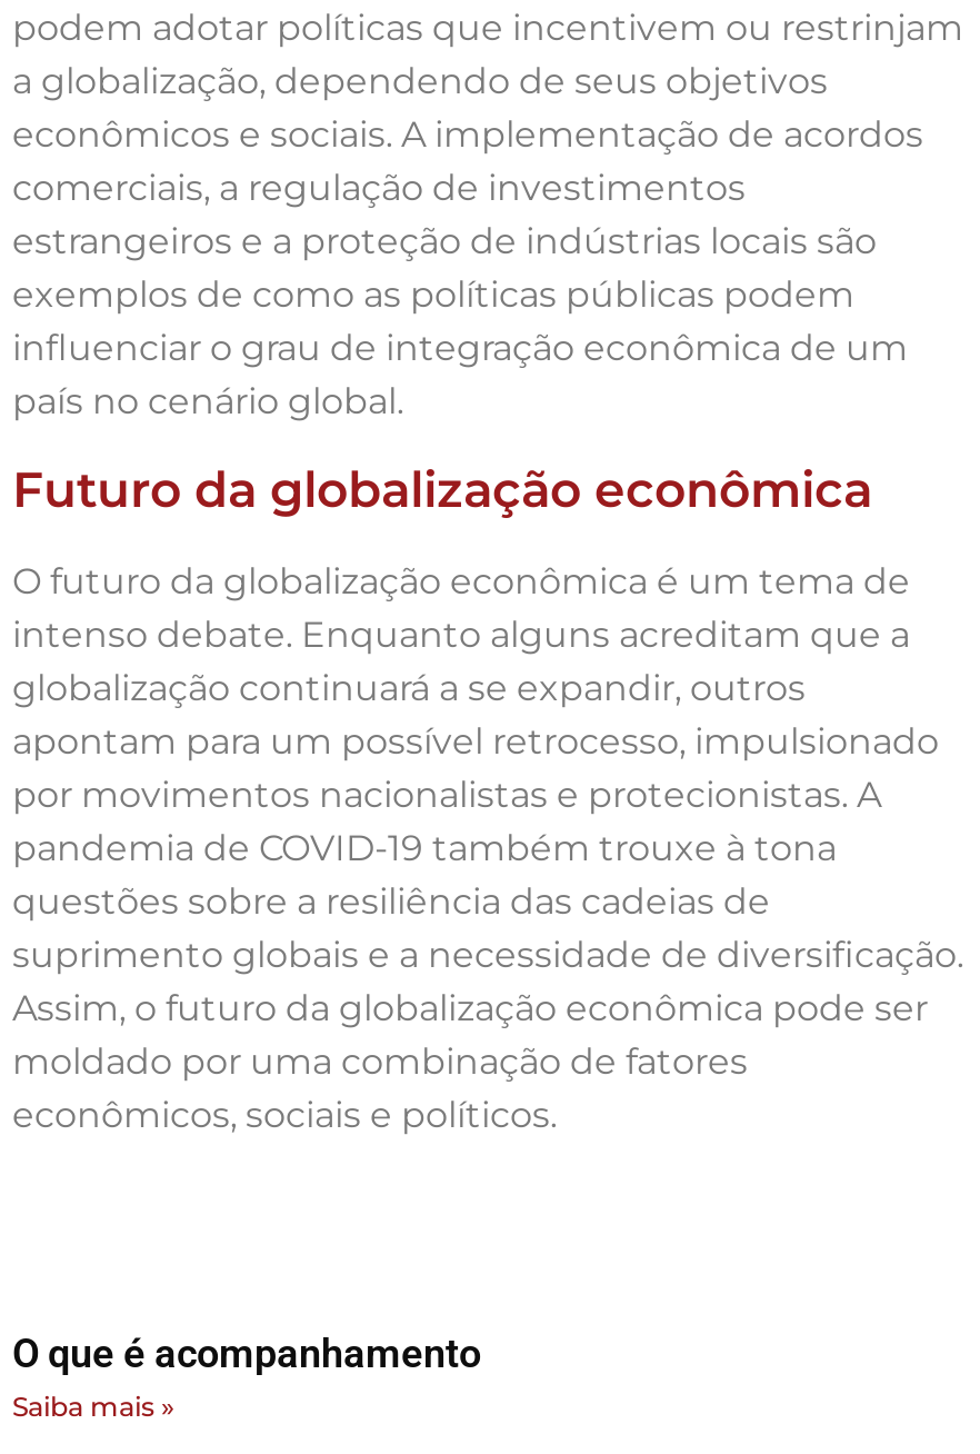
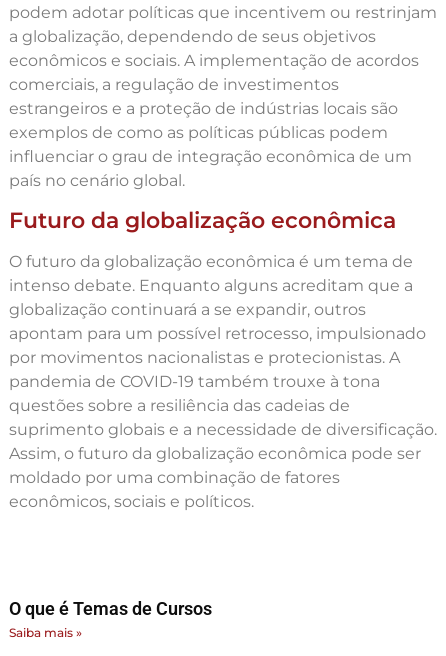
- O que é acompanhamento
+ O que é Temas de Cursos
